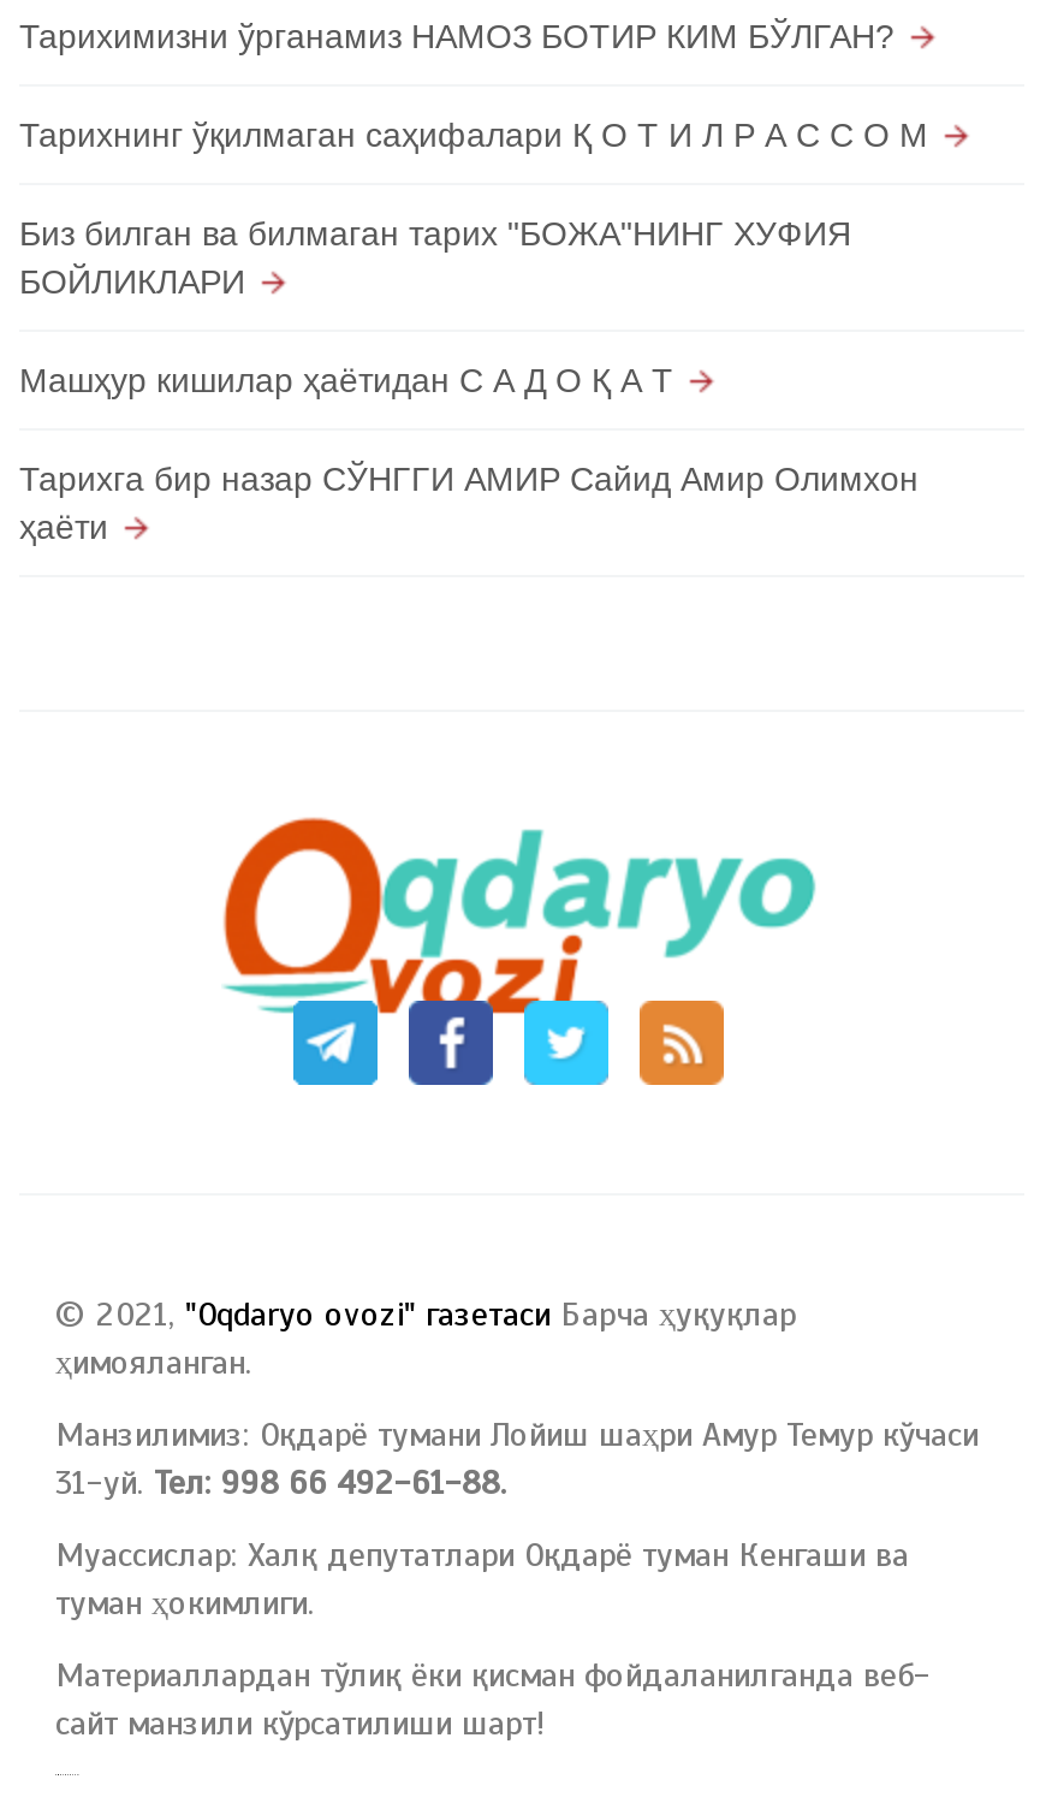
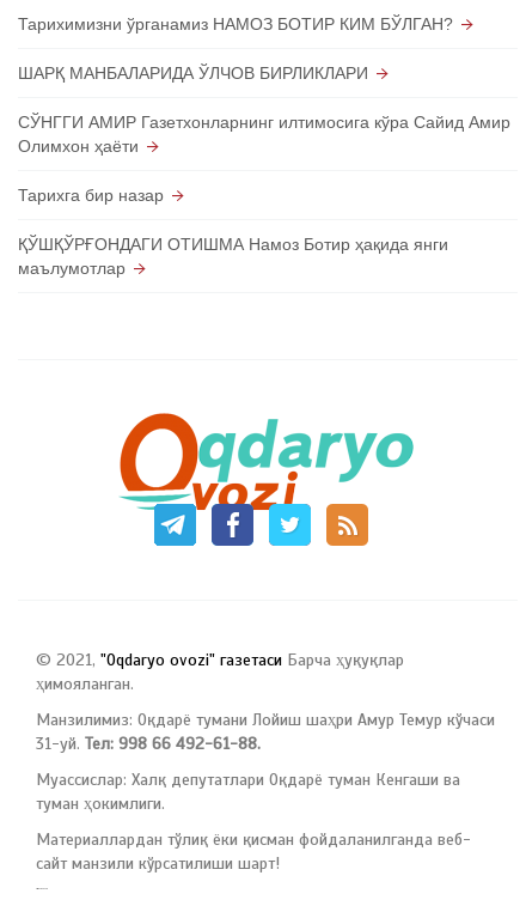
- Тарихнинг ўқилмаган саҳифалари Қ О Т И Л Р А С С О М
+ ШАРҚ МАНБАЛАРИДА ЎЛЧОВ БИРЛИКЛАРИ

- Биз билган ва билмаган тарих "БОЖА"НИНГ ХУФИЯ
- БОЙЛИКЛАРИ
+ СЎНГГИ АМИР Газетхонларнинг илтимосига кўра Сайид Амир
+ Олимхон ҳаёти

- Машҳур кишилар ҳаётидан С А Д О Қ А Т
+ Тарихга бир назар

- Тарихга бир назар СЎНГГИ АМИР Сайид Амир Олимхон
- ҳаёти
+ ҚЎШҚЎРҒОНДАГИ ОТИШМА Намоз Ботир ҳақида янги
+ маълумотлар
